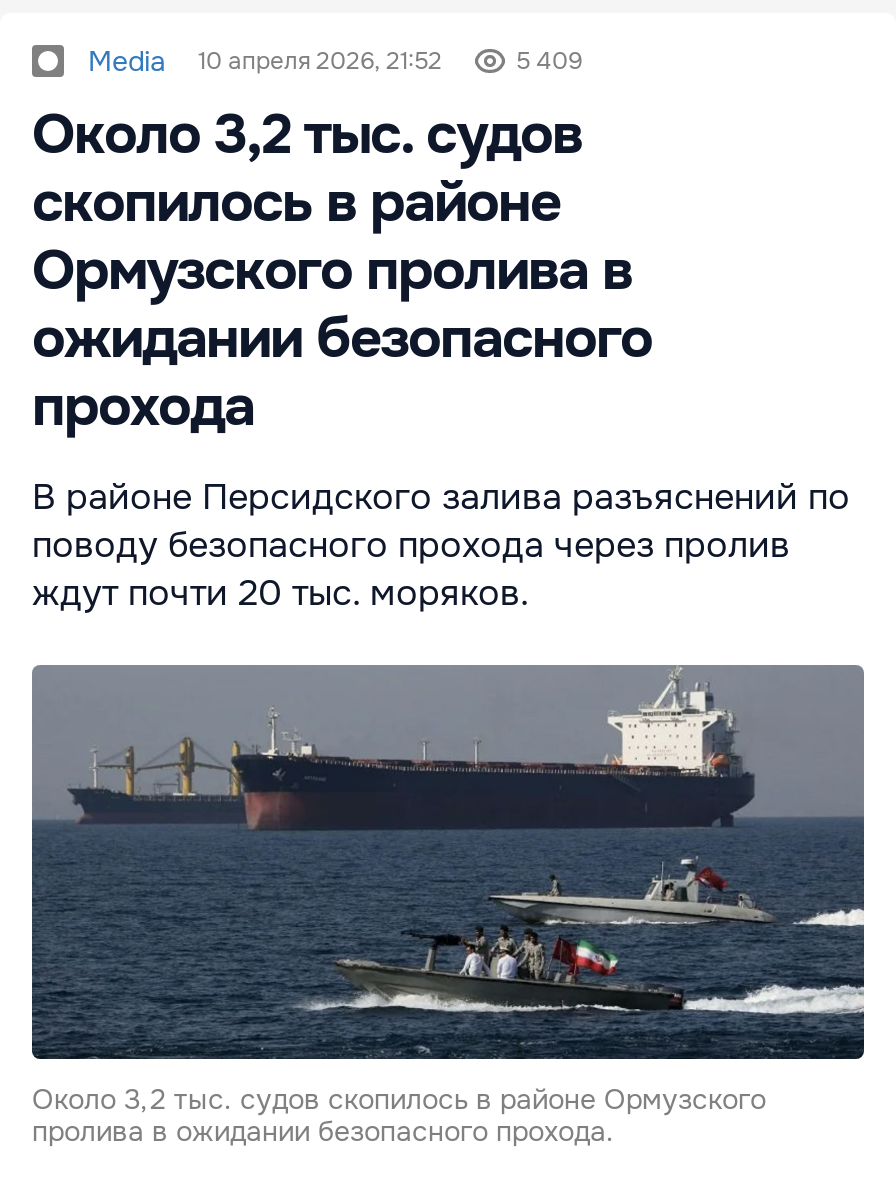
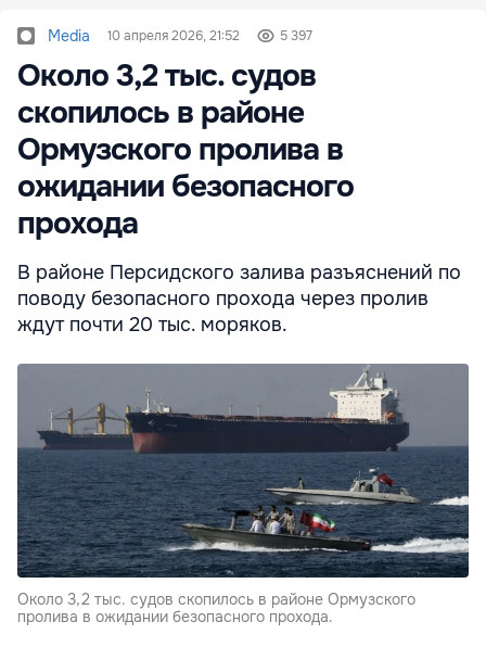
- 5 409
+ 5 397
